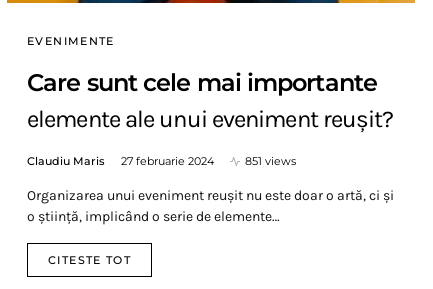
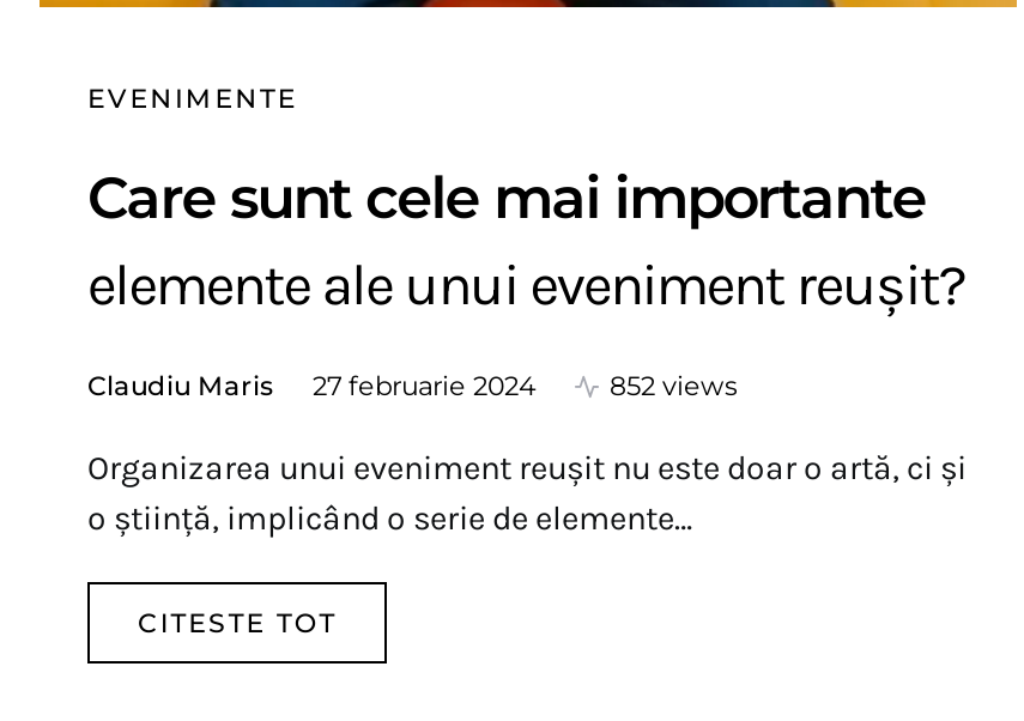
- 851 views
+ 852 views
